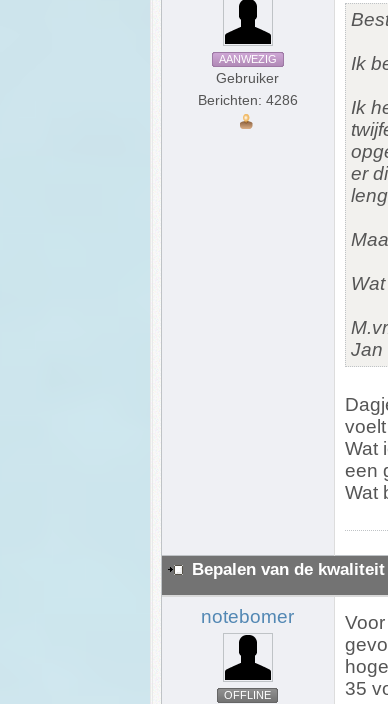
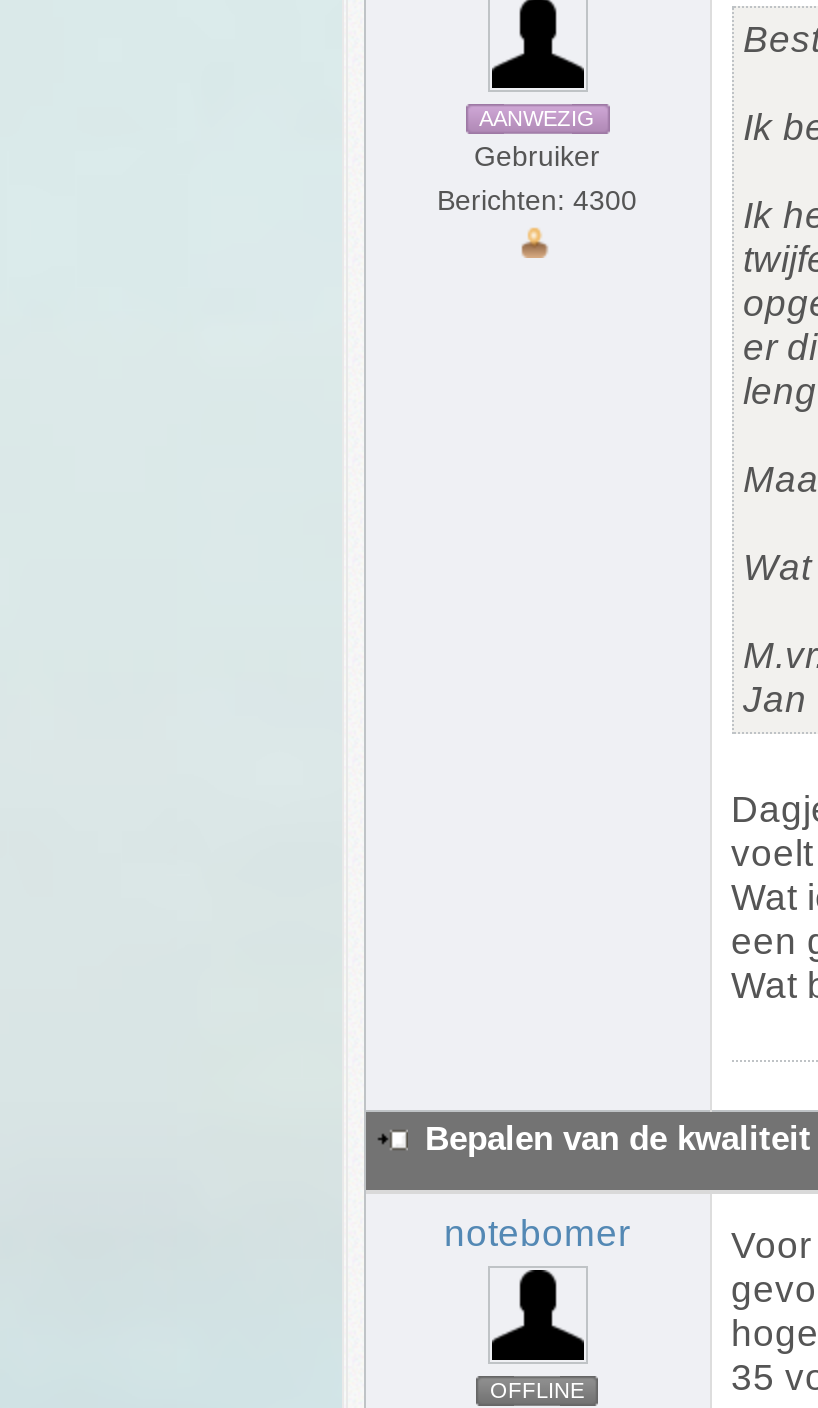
- Berichten: 4286
+ Berichten: 4300
